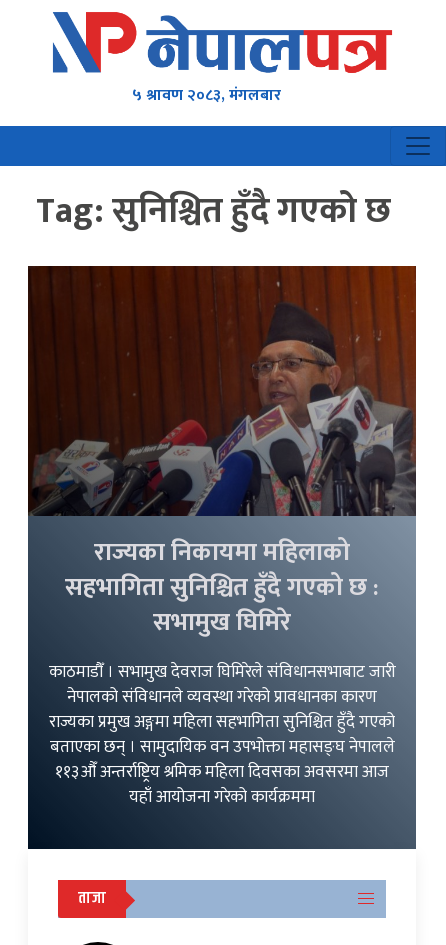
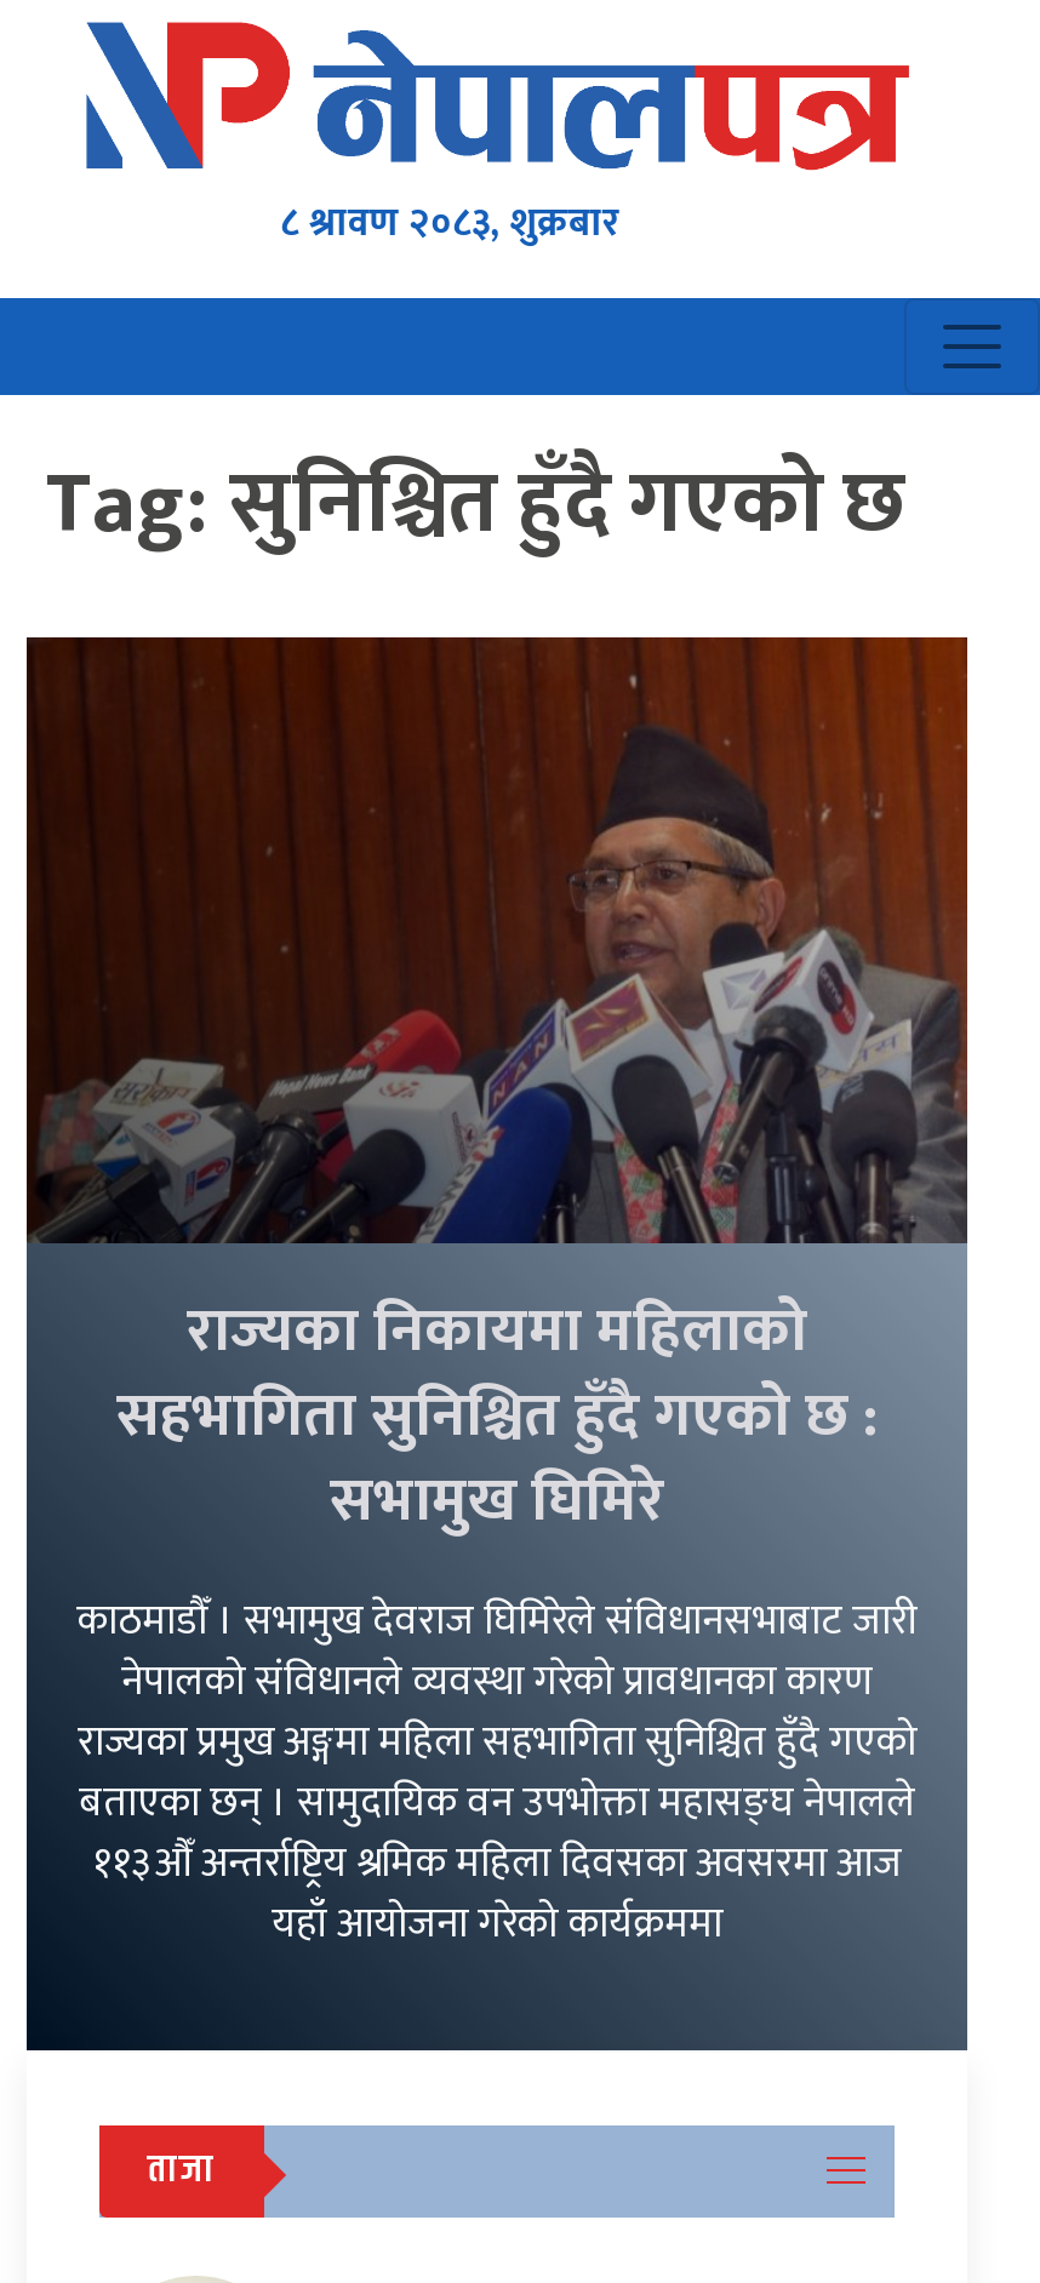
- ५ श्रावण २०८३, मंगलबार
+ ८ श्रावण २०८३, शुक्रबार
